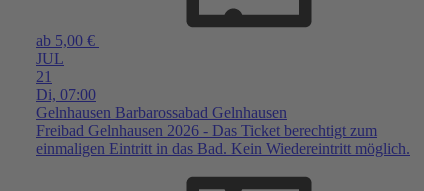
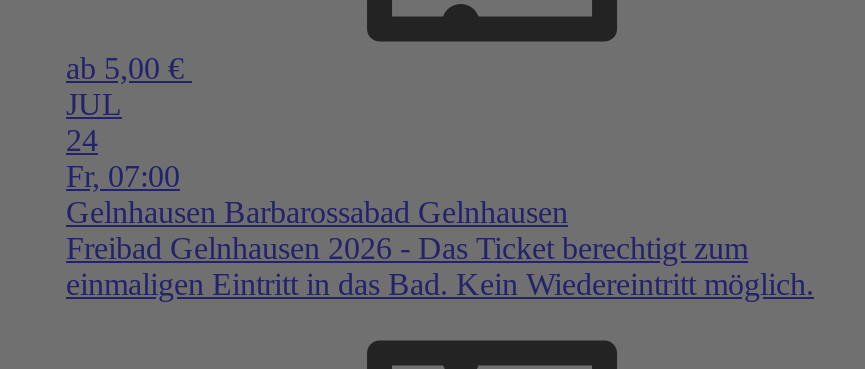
- 21
- Di, 07:00
+ 24
+ Fr, 07:00
